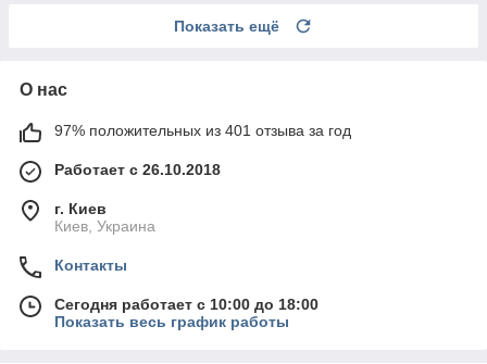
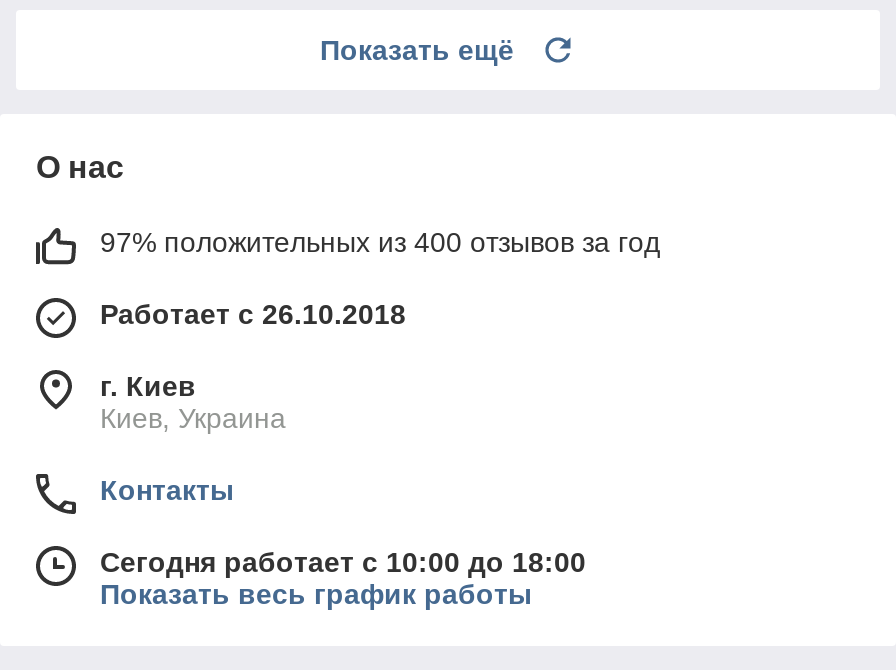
- 97% положительных из 401 отзыва за год
+ 97% положительных из 400 отзывов за год
